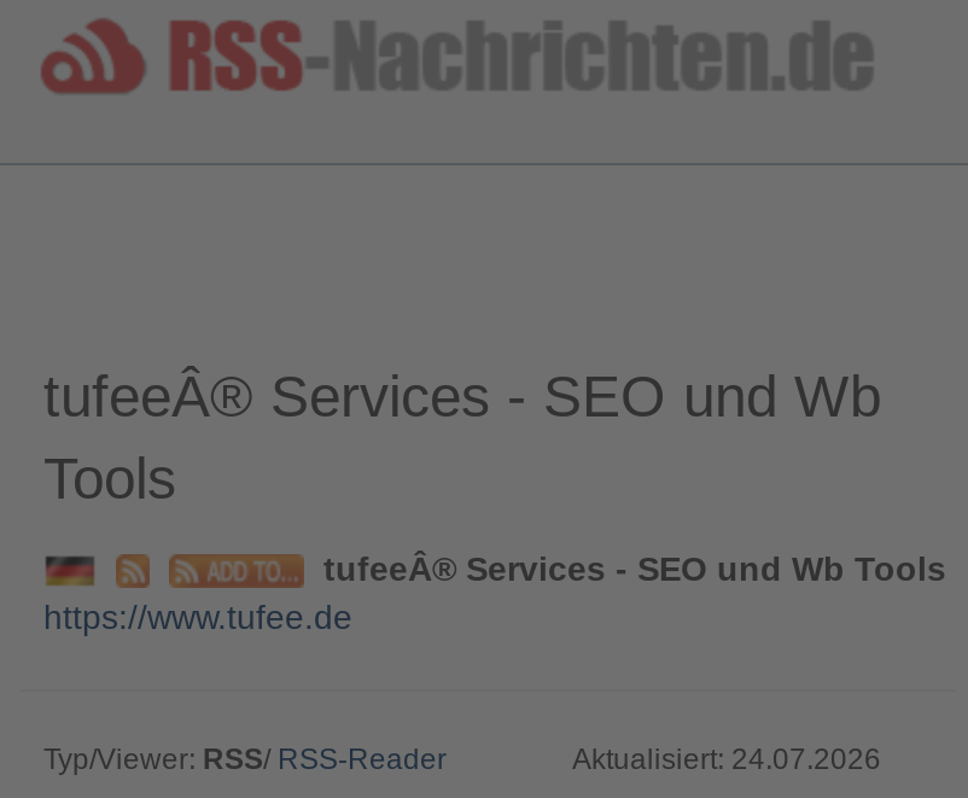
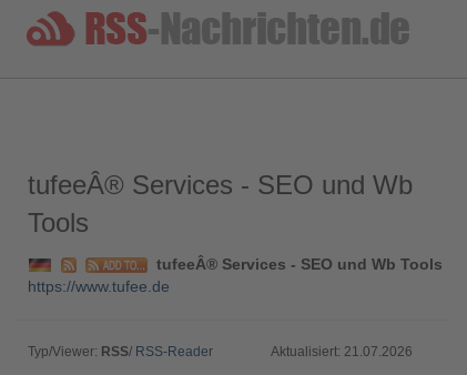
- Aktualisiert: 24.07.2026
+ Aktualisiert: 21.07.2026
